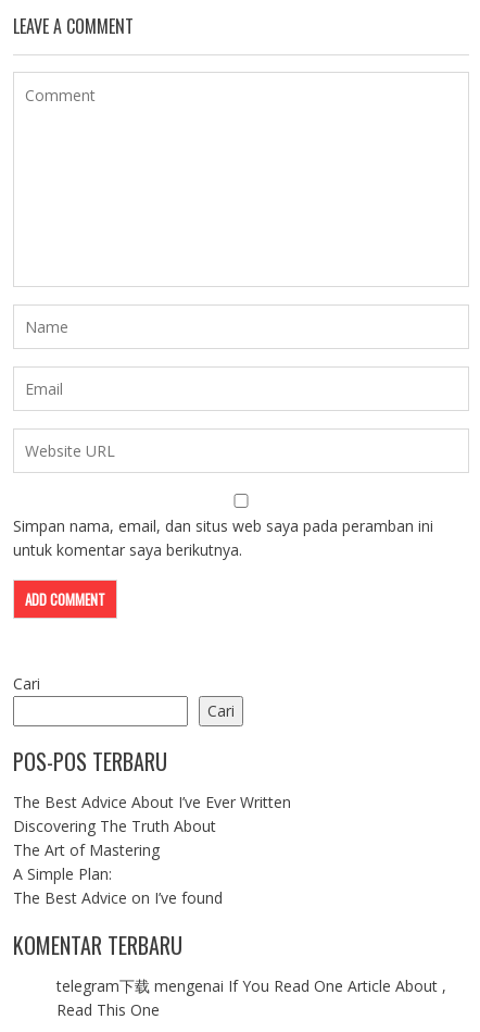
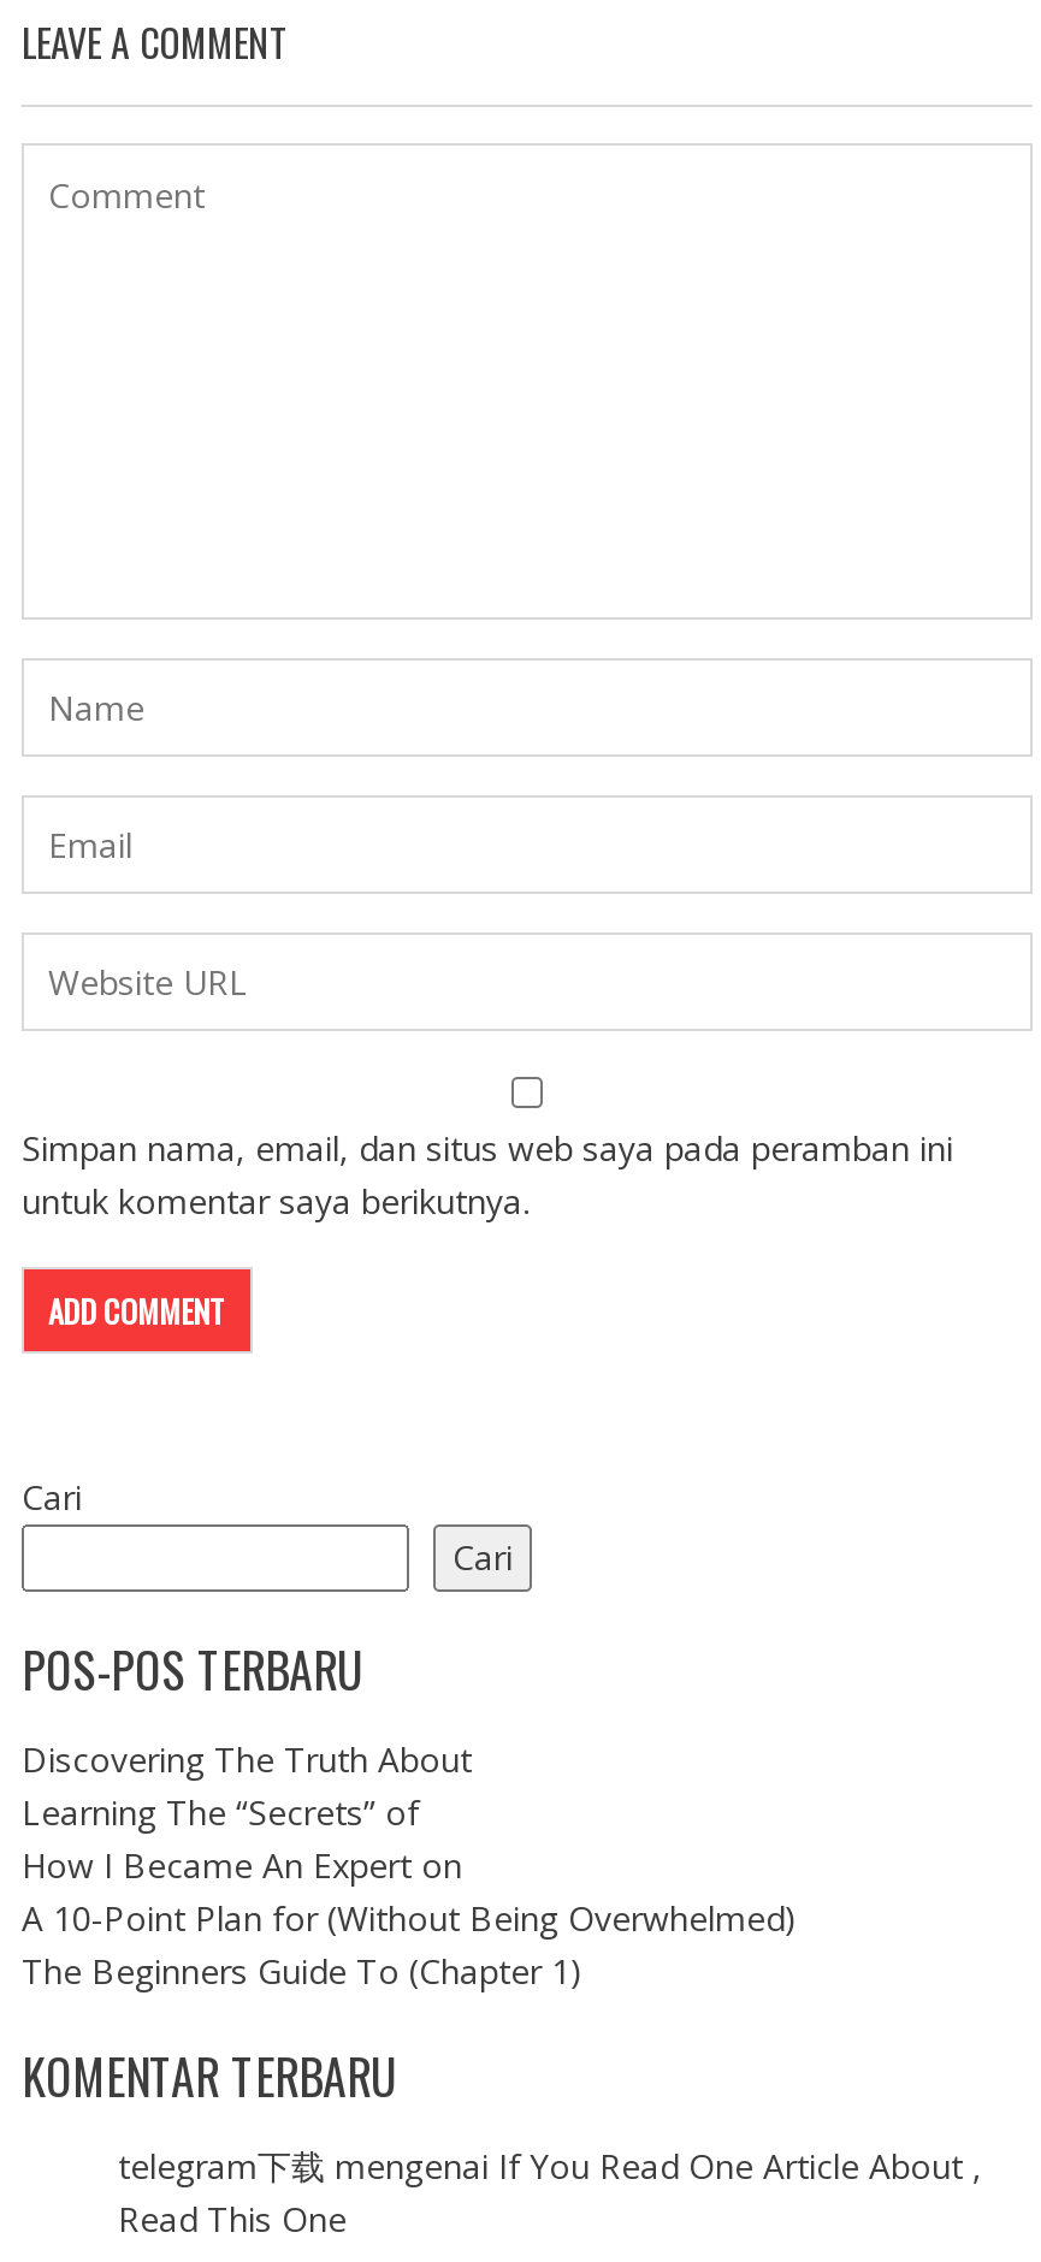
- The Best Advice About I’ve Ever Written

moved up: Discovering The Truth About

- The Art of Mastering
- A Simple Plan:
- The Best Advice on I’ve found
+ Learning The “Secrets” of
+ How I Became An Expert on
+ A 10-Point Plan for (Without Being Overwhelmed)
+ The Beginners Guide To (Chapter 1)
